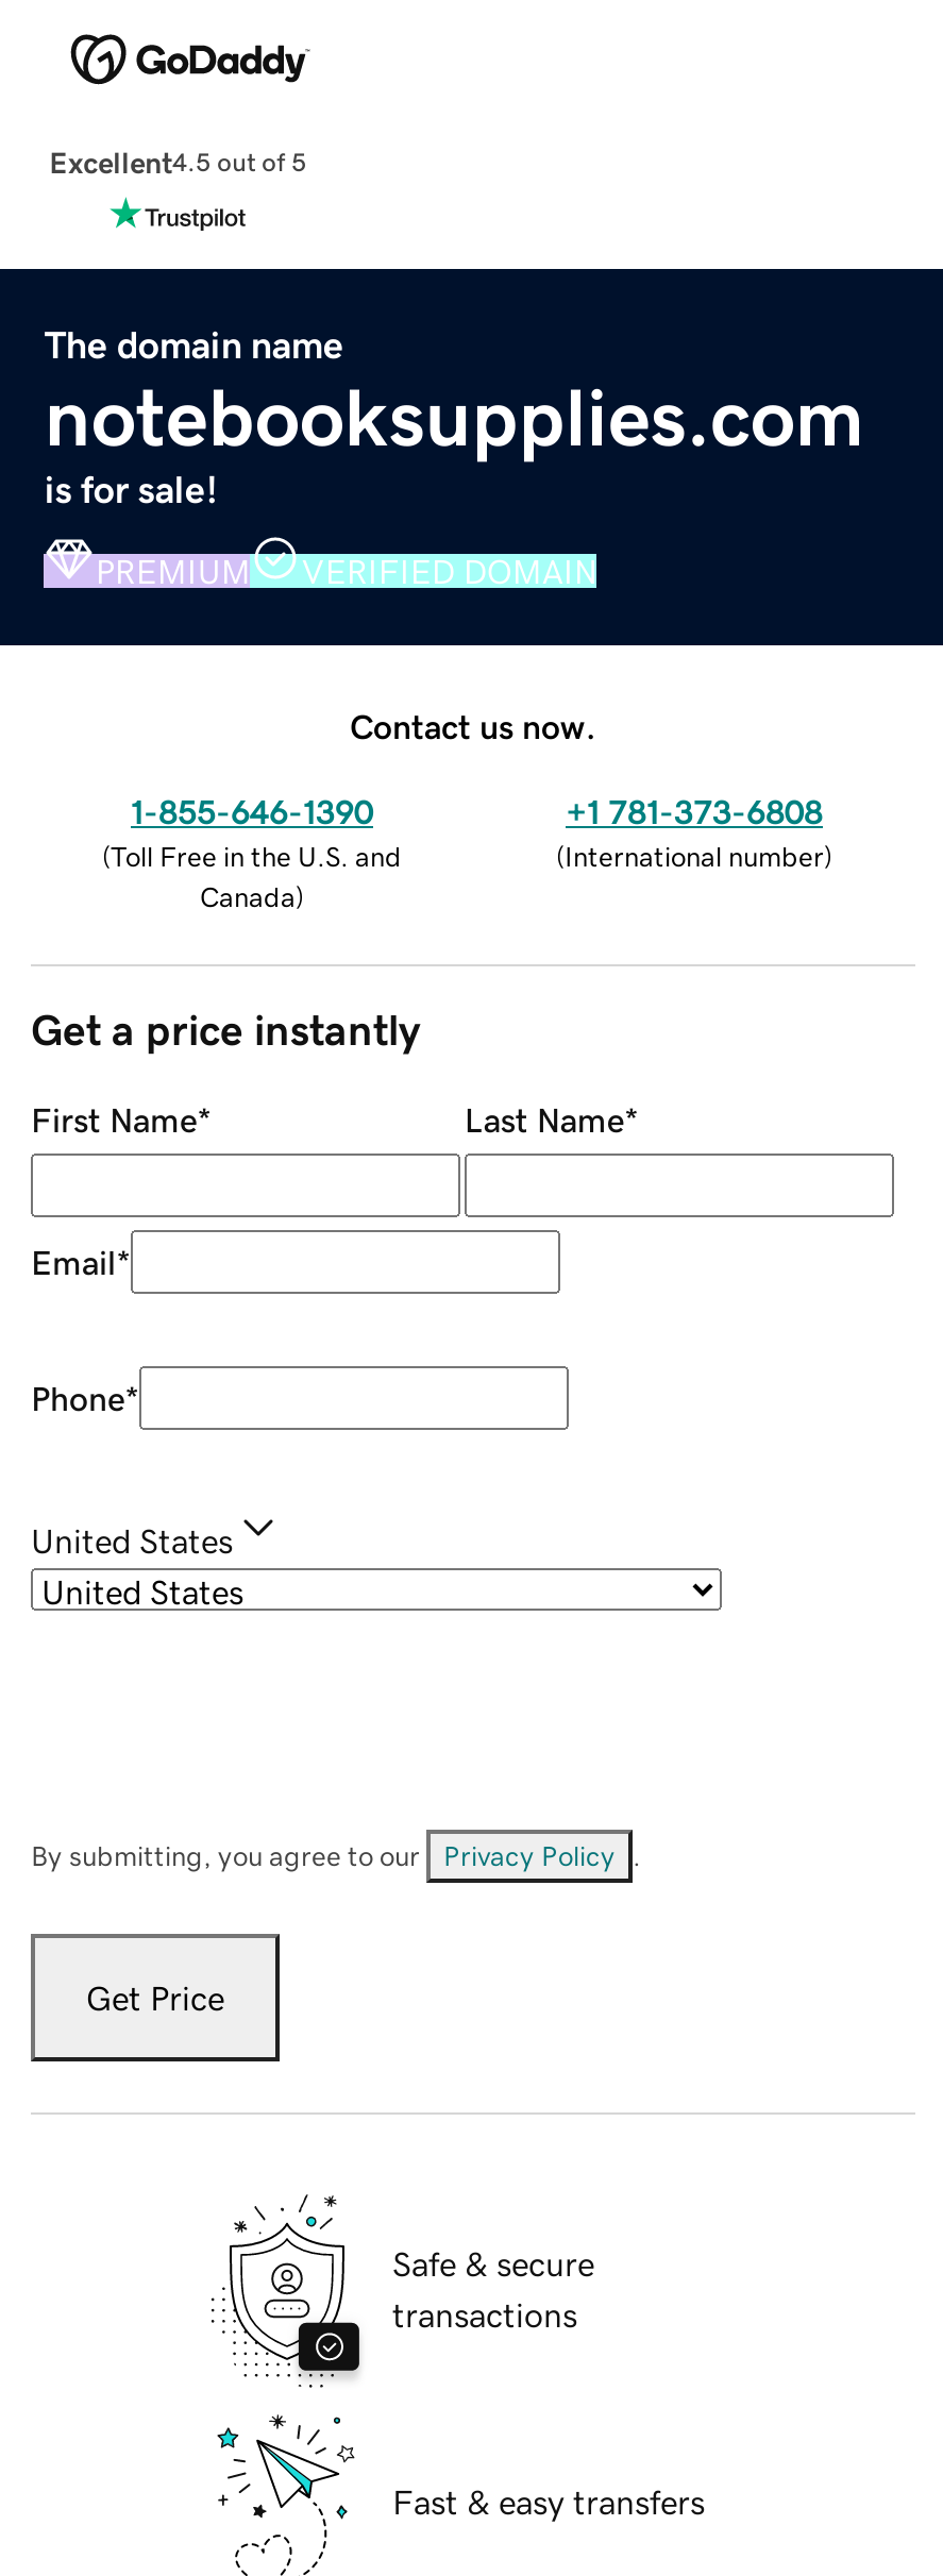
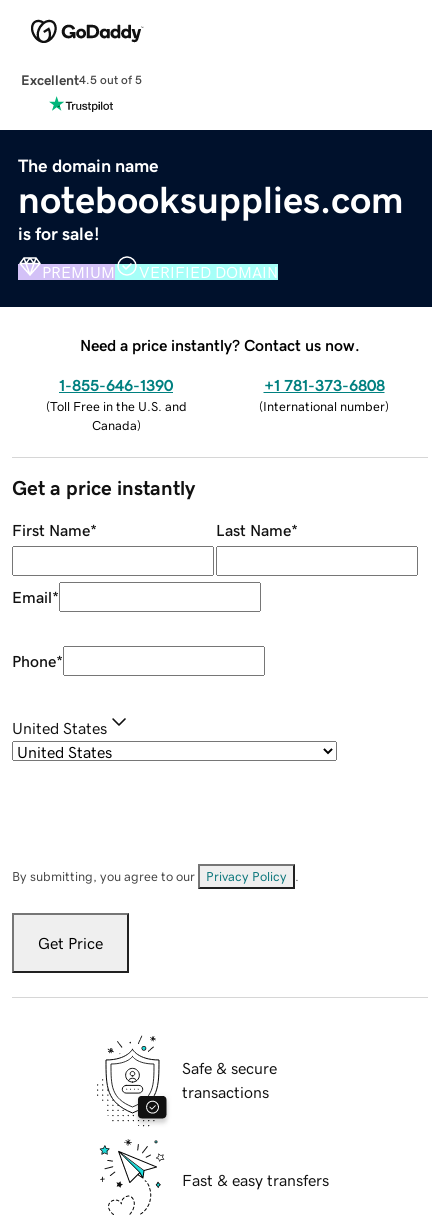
- Contact us now.
+ Need a price instantly? Contact us now.
